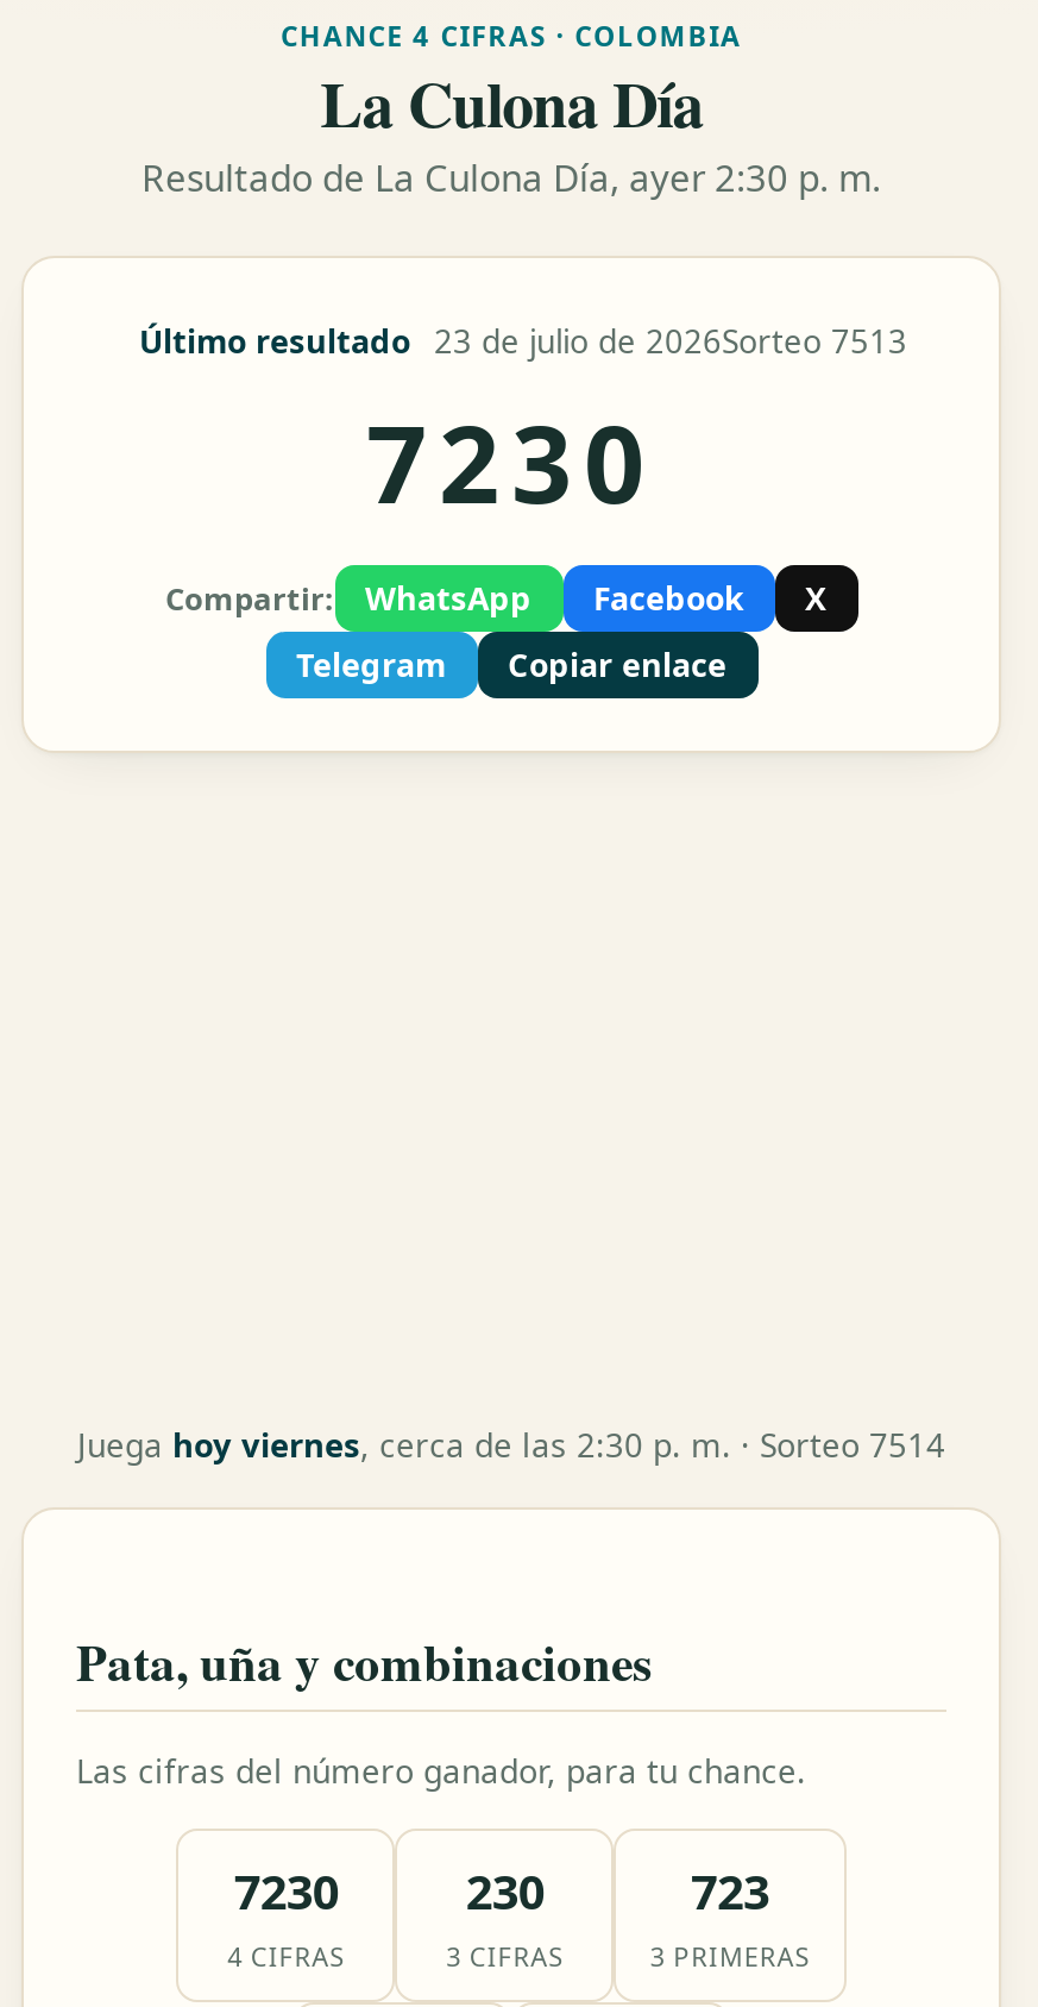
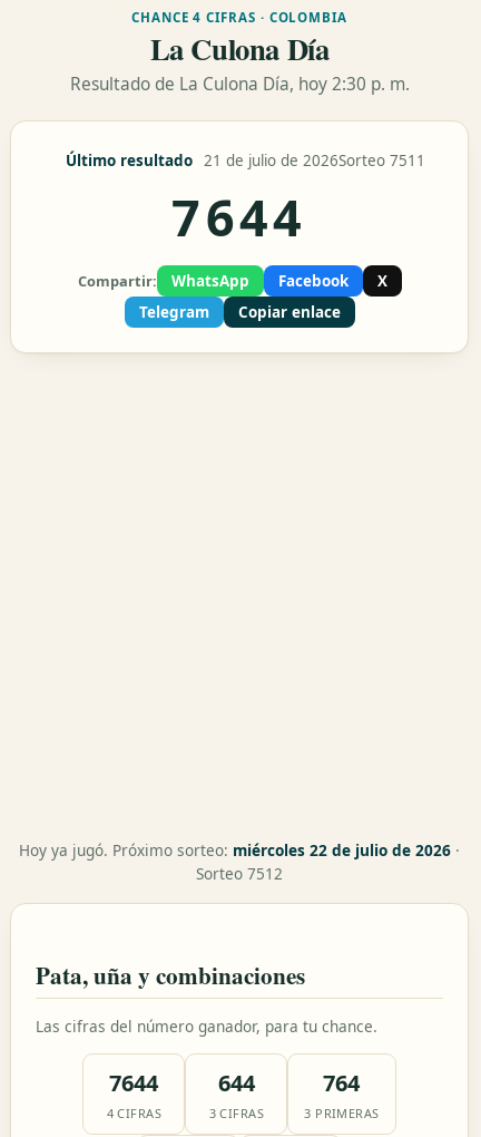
- Resultado de La Culona Día, ayer 2:30 p. m.
+ Resultado de La Culona Día, hoy 2:30 p. m.

- Último resultado 23 de julio de 2026Sorteo 7513
+ Último resultado 21 de julio de 2026Sorteo 7511

- 7230
+ 7644

- Juega hoy viernes, cerca de las 2:30 p. m. · Sorteo 7514
+ Hoy ya jugó. Próximo sorteo: miércoles 22 de julio de 2026 ·
+ Sorteo 7512

- 7230
+ 7644

- 230
+ 644

- 723
+ 764
